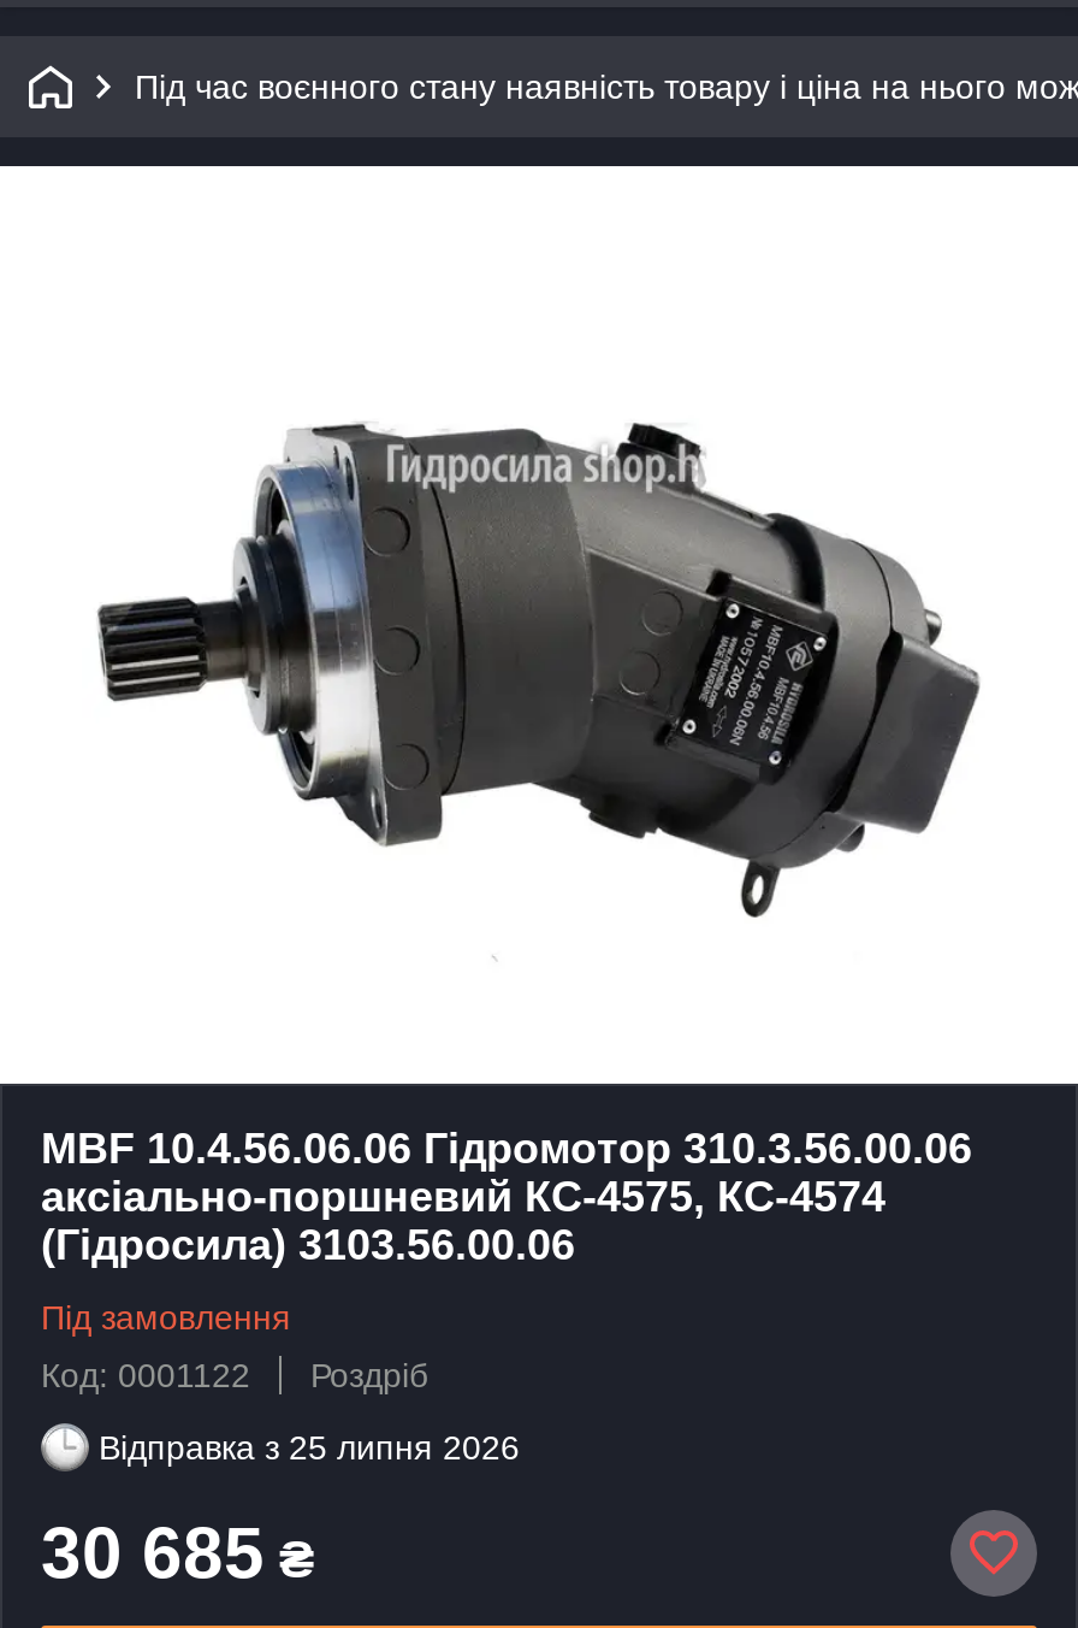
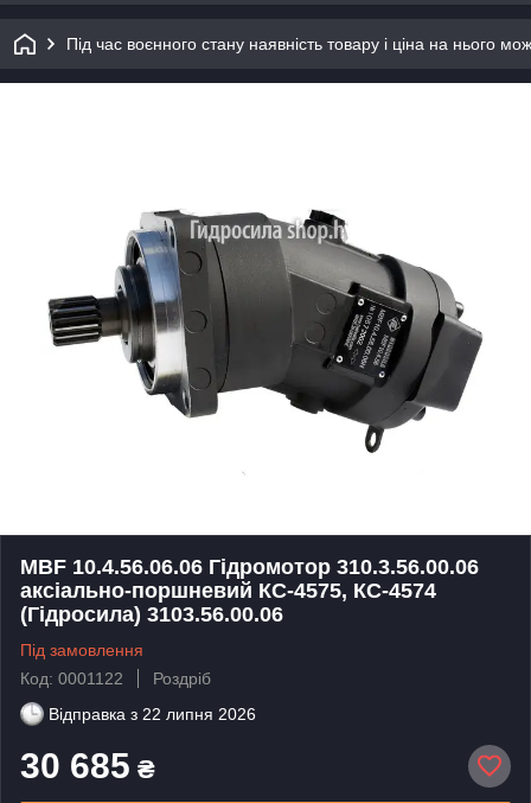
- Відправка з 25 липня 2026
+ Відправка з 22 липня 2026
